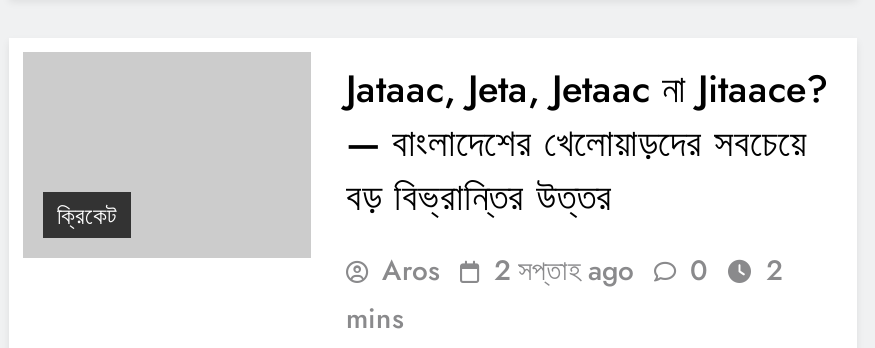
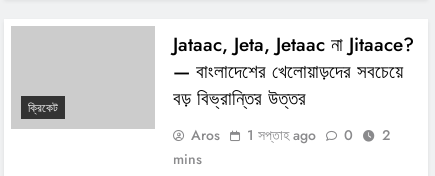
- Aros 2 সপ্তাহ ago 0 2
+ Aros 1 সপ্তাহ ago 0 2
